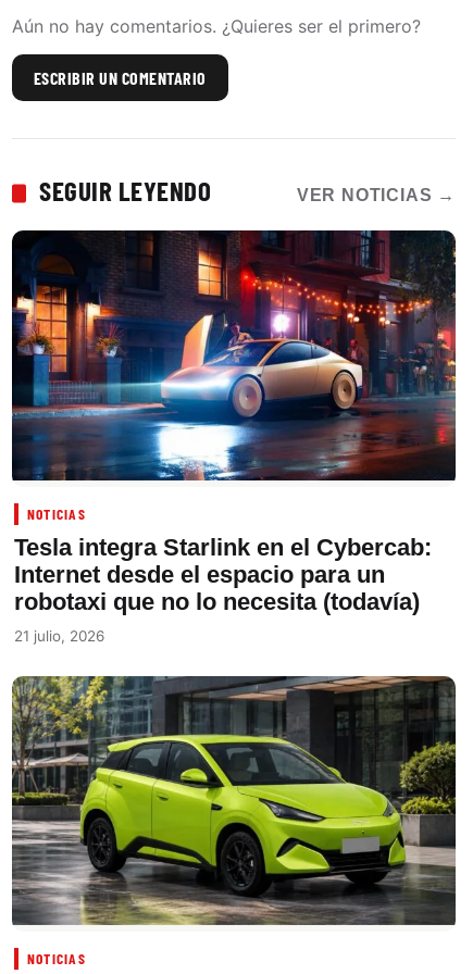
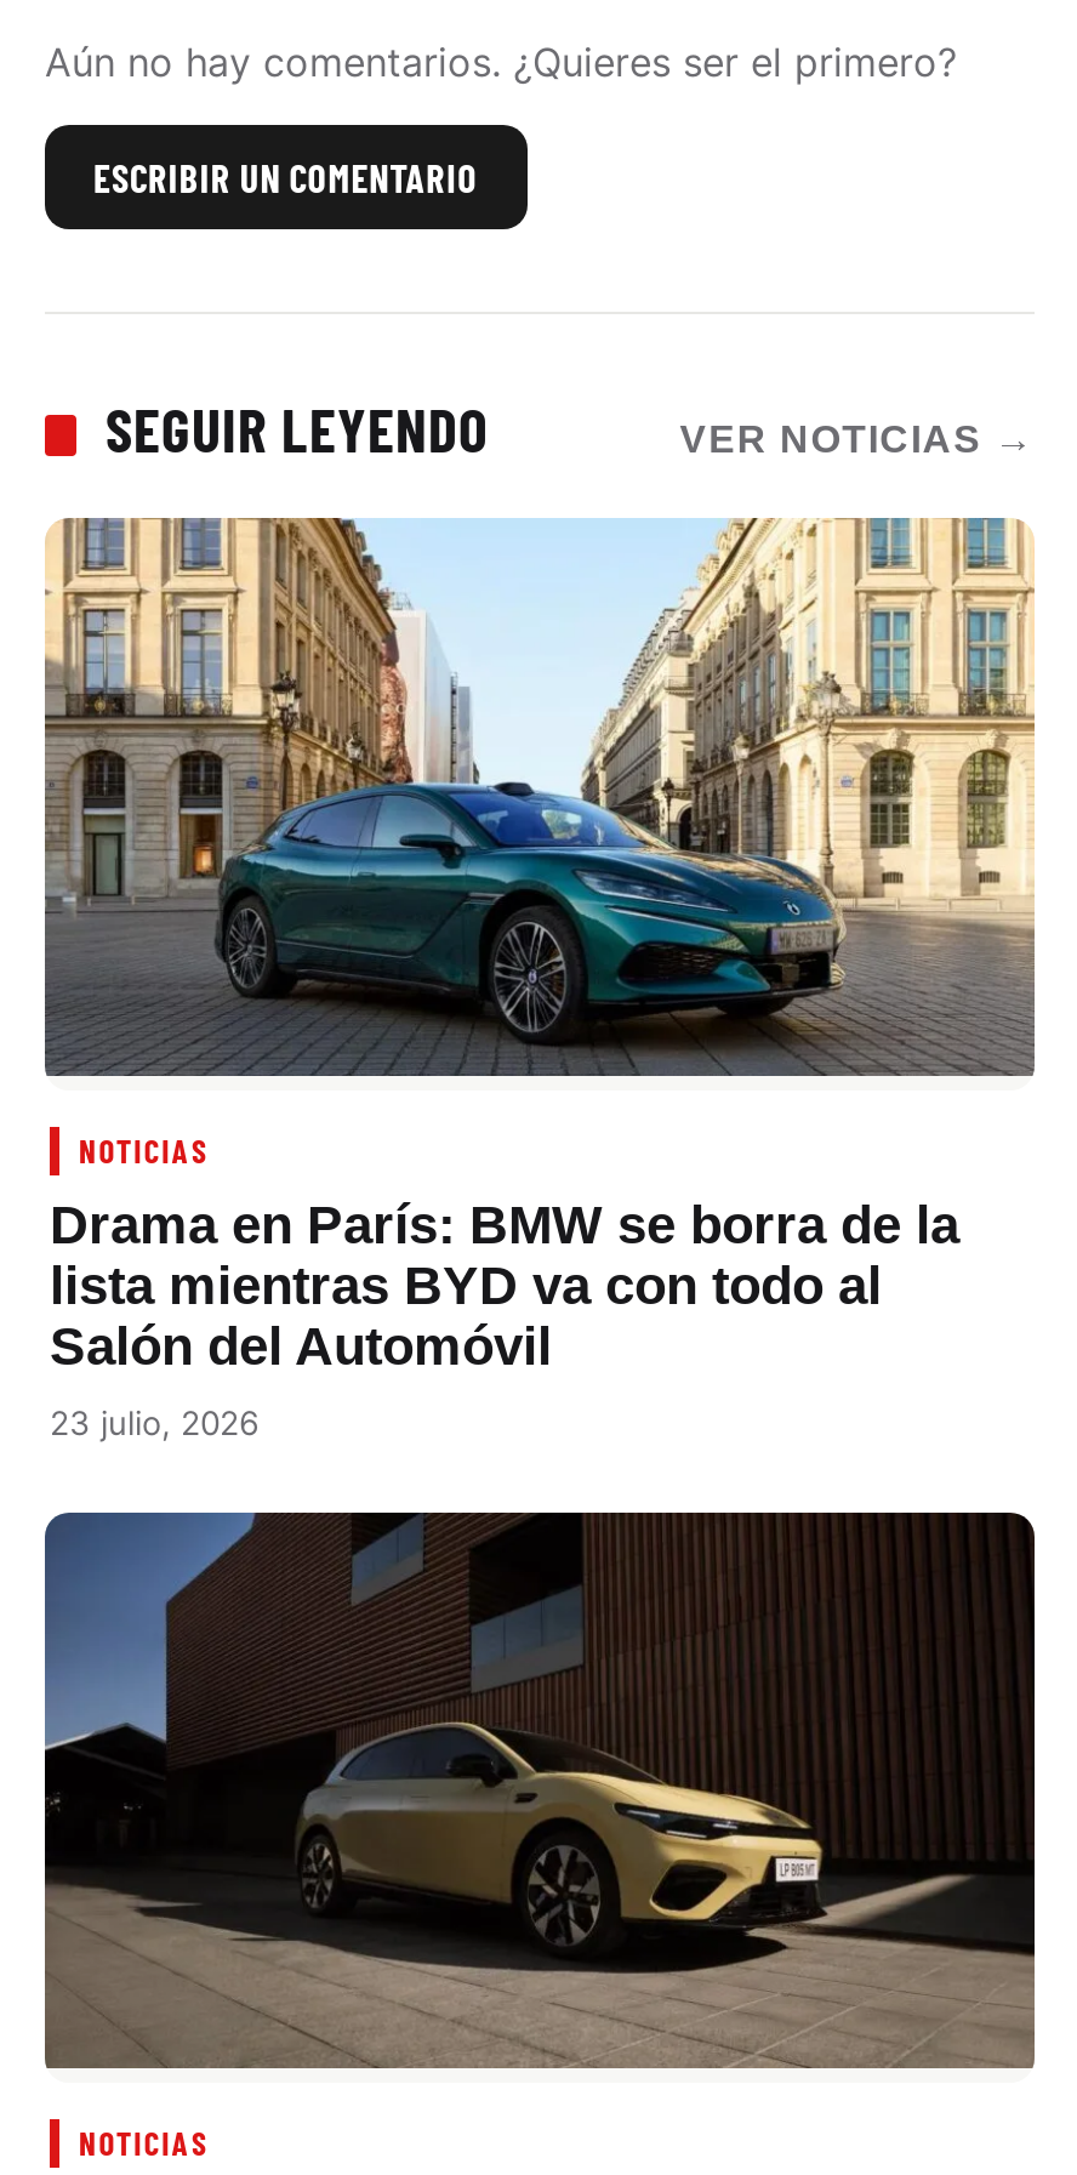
- [image]
+ [image]

- Tesla integra Starlink en el Cybercab:
- Internet desde el espacio para un
- robotaxi que no lo necesita (todavía)
- 21 julio, 2026
+ Drama en París: BMW se borra de la
+ lista mientras BYD va con todo al
+ Salón del Automóvil
+ 23 julio, 2026

- [image]
+ [image]
